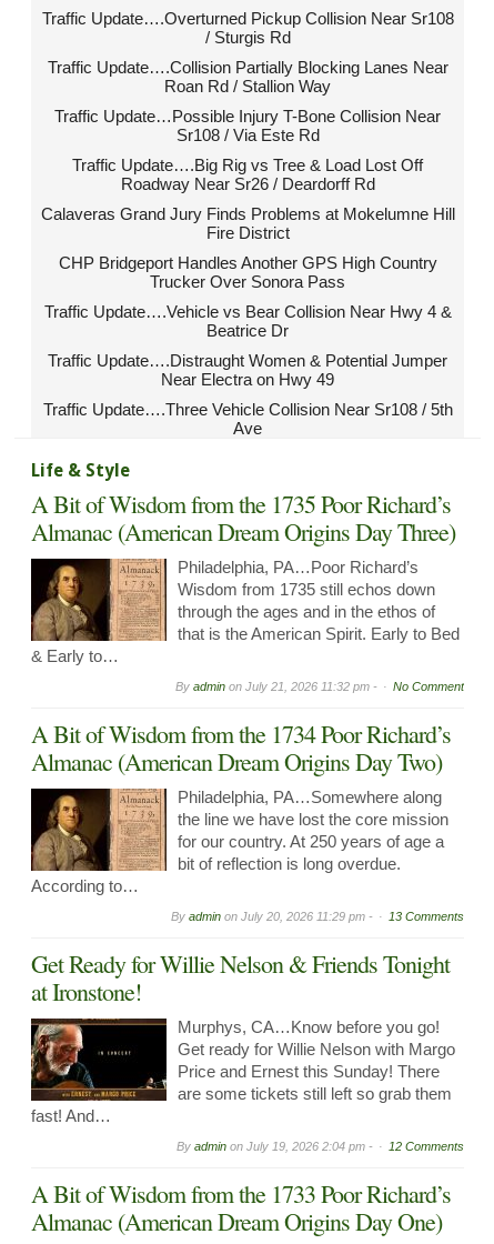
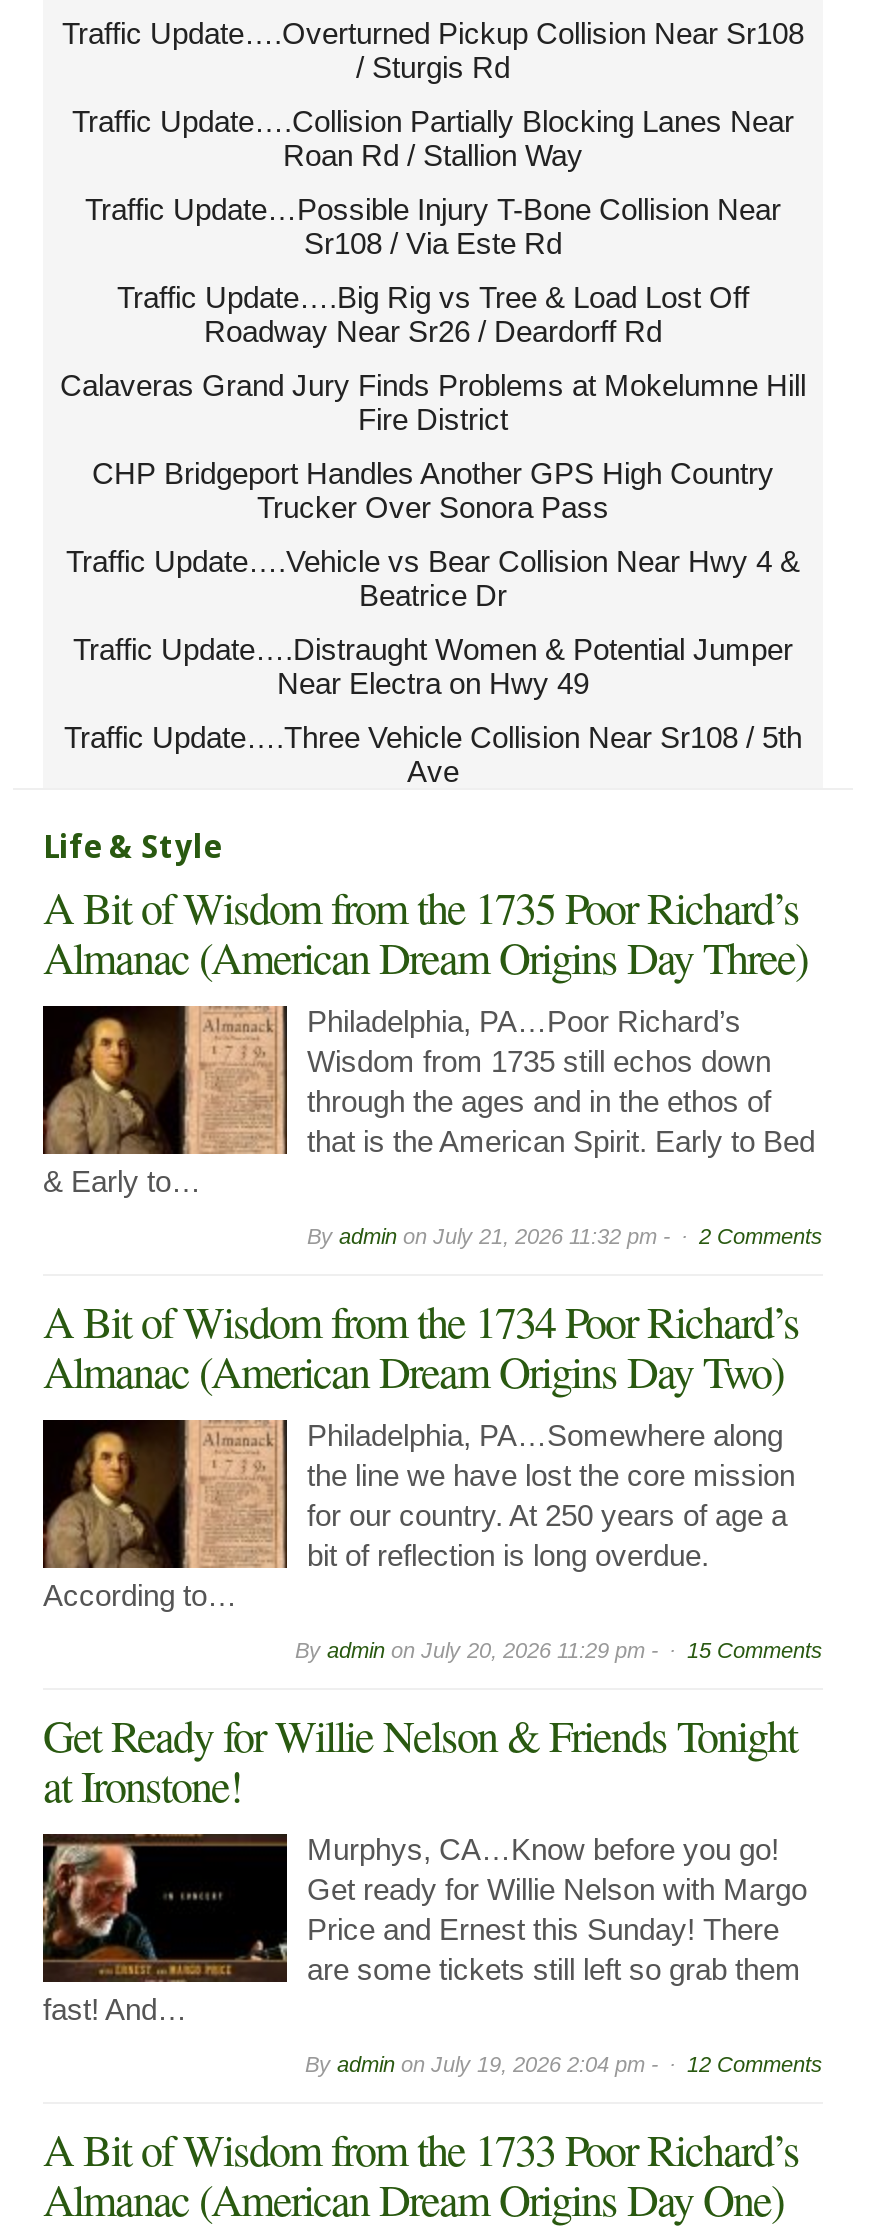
- No Comment
+ 2 Comments

- By admin on July 20, 2026 11:29 pm - 13 Comments
+ By admin on July 20, 2026 11:29 pm - 15 Comments
